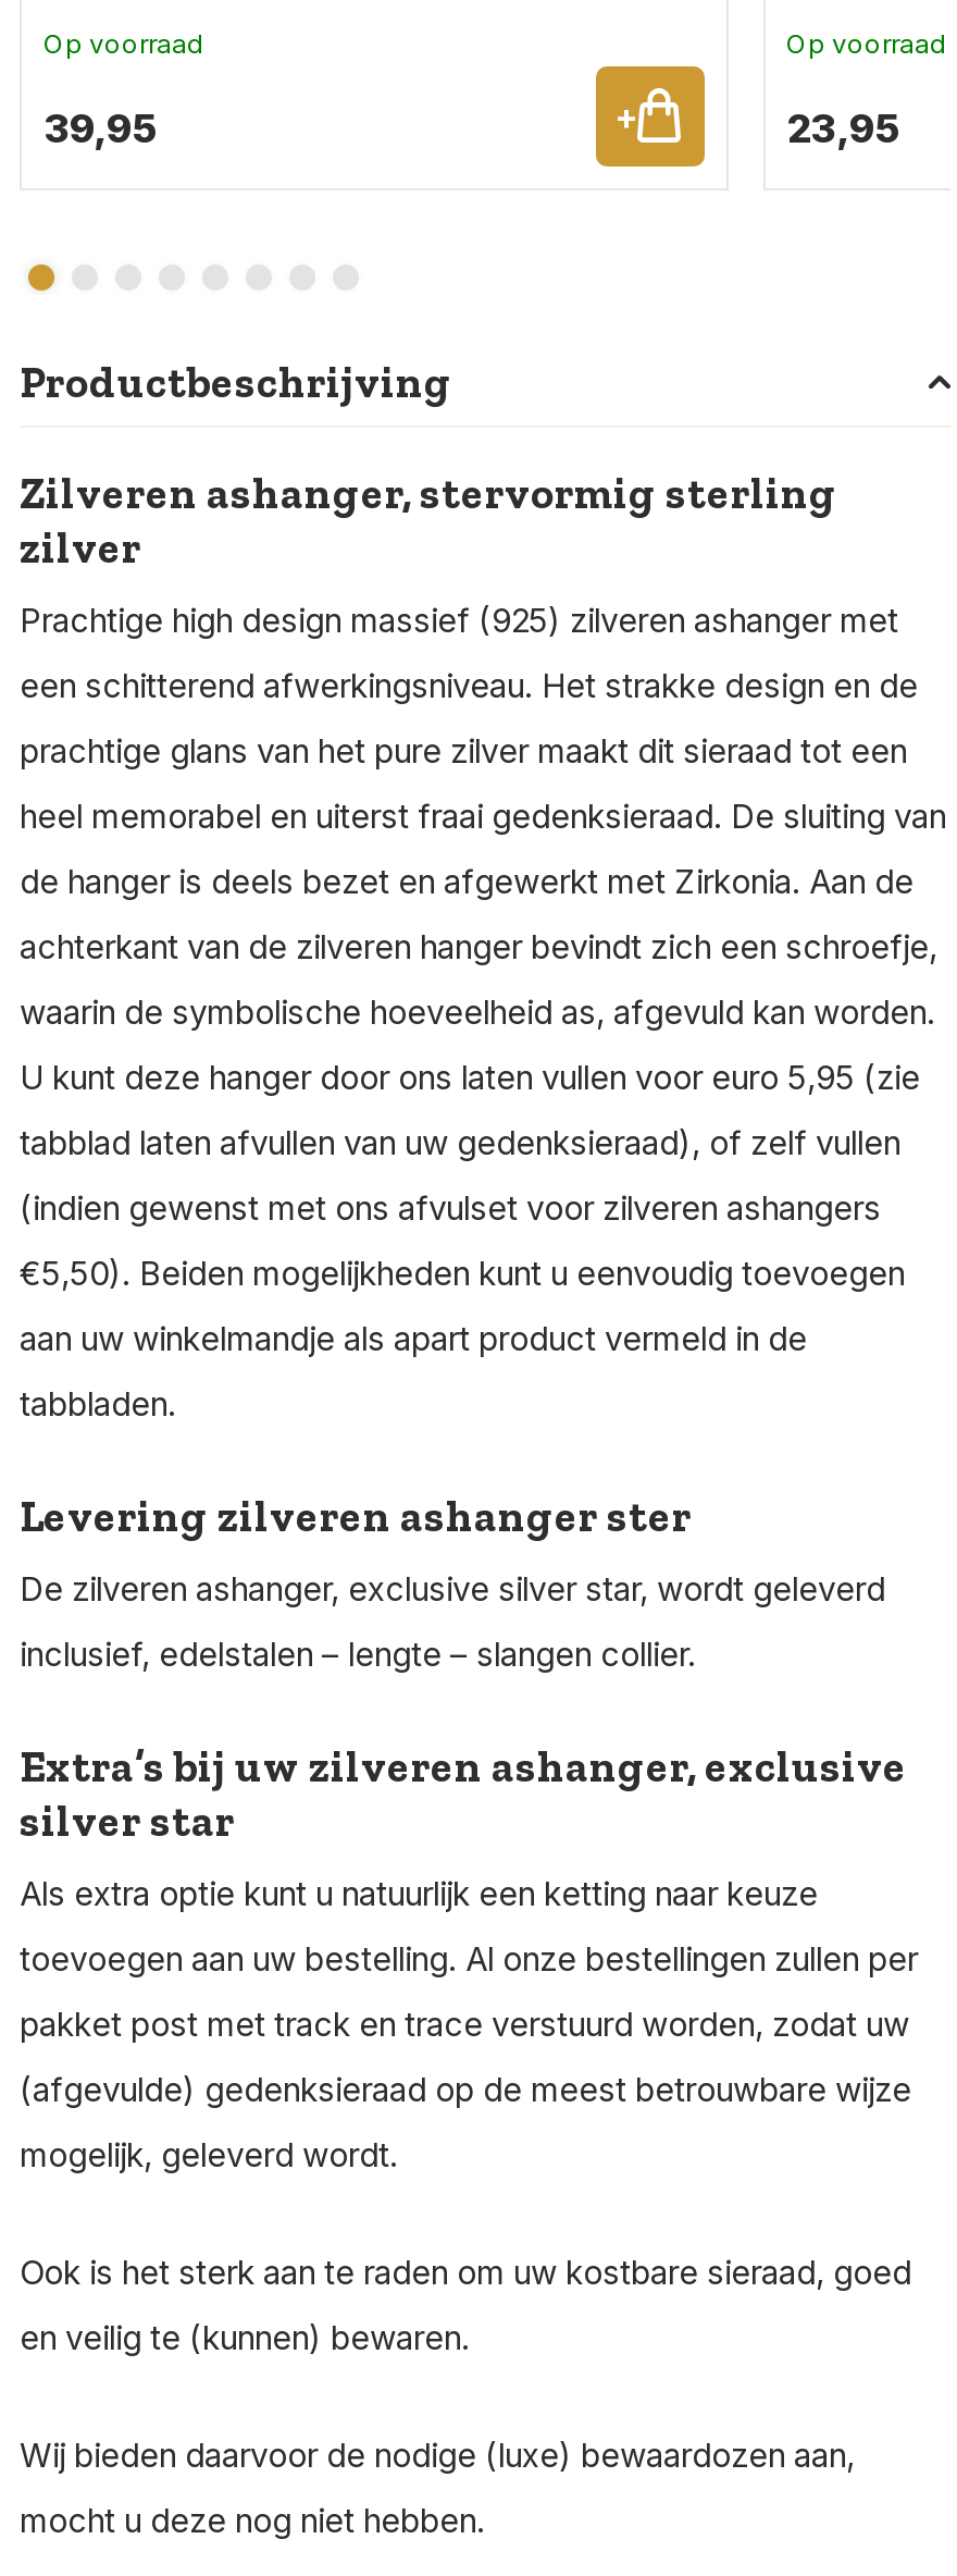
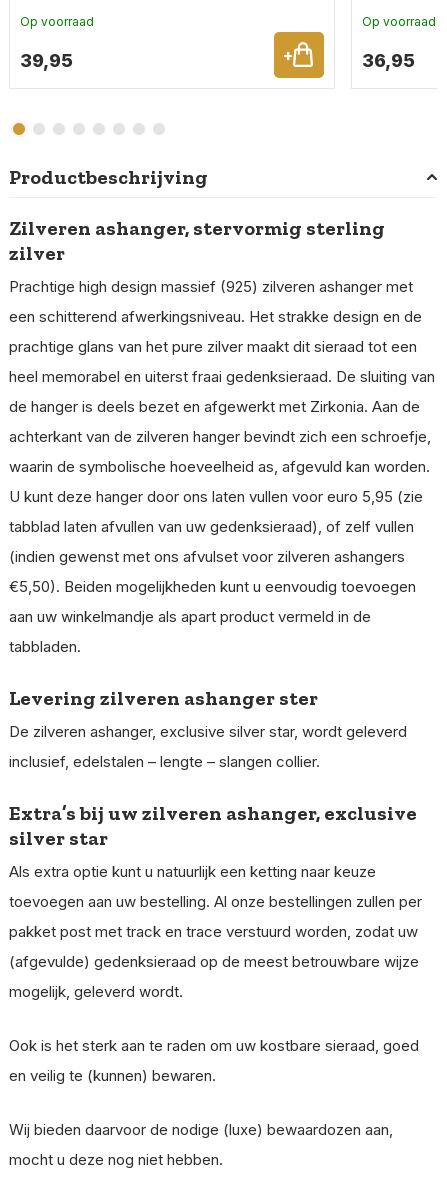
- 23,95
+ 36,95
